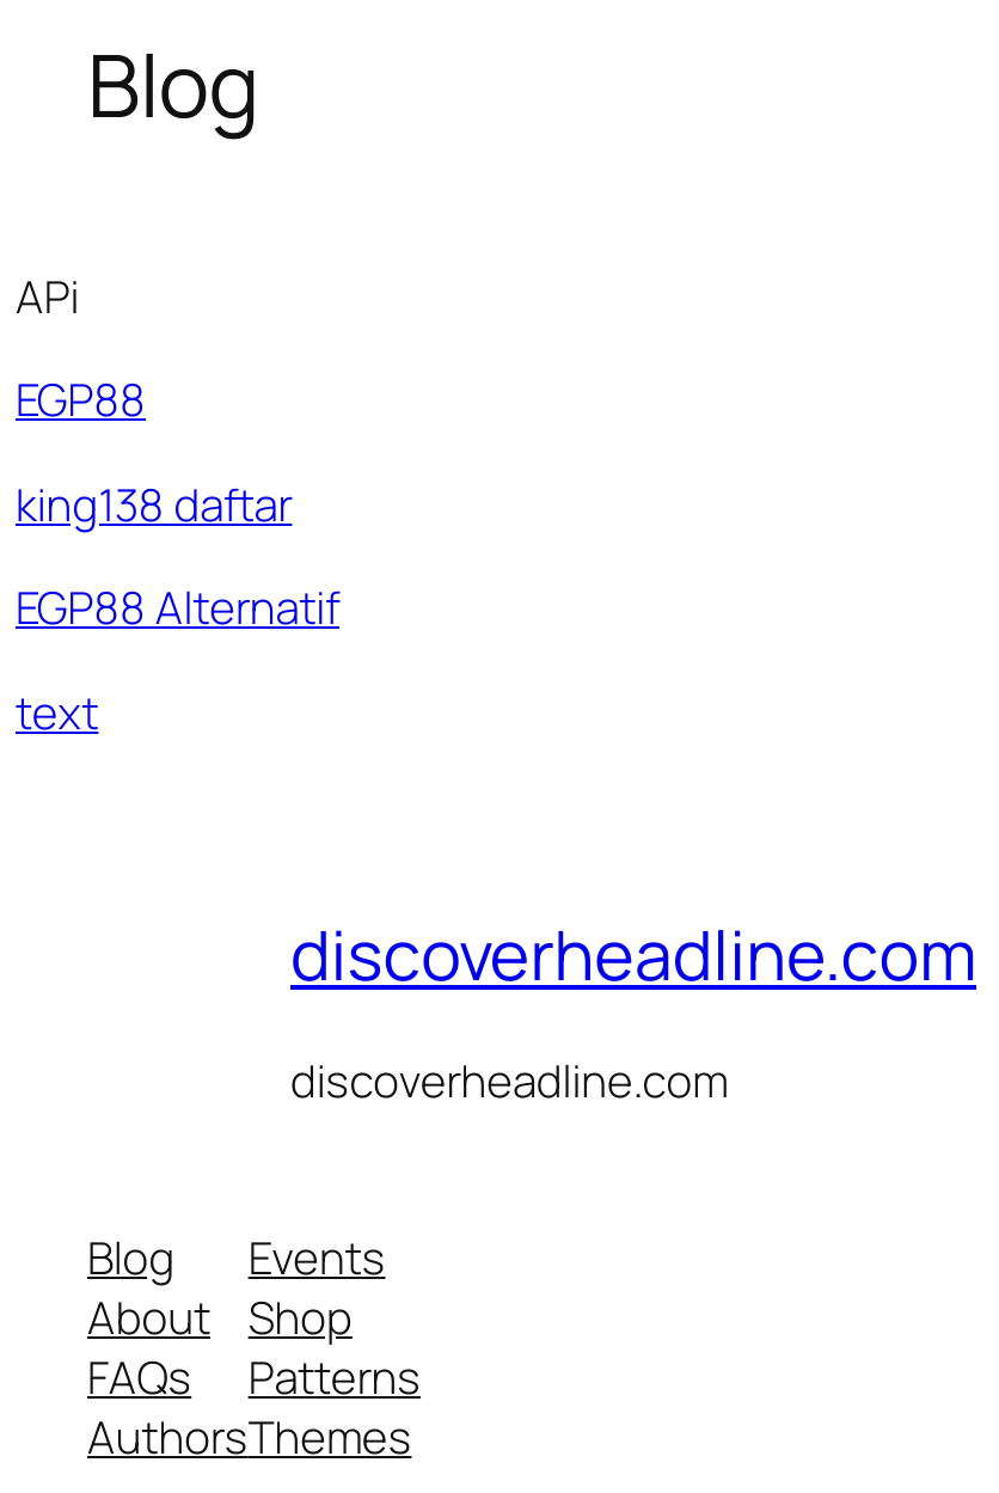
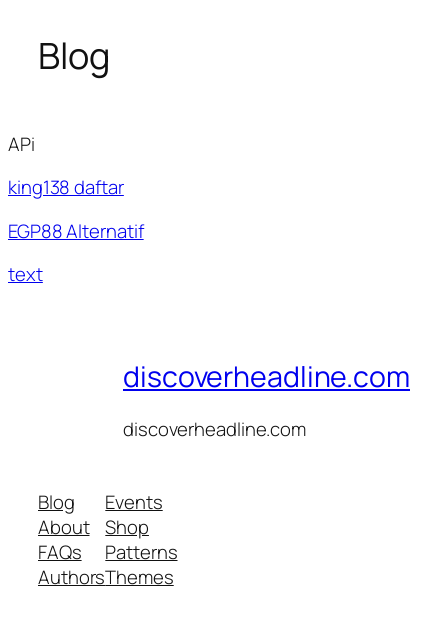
- EGP88
